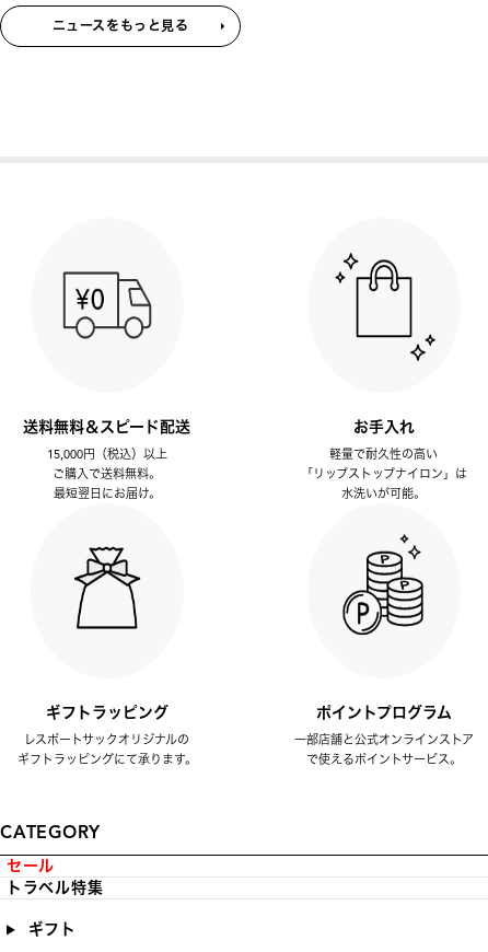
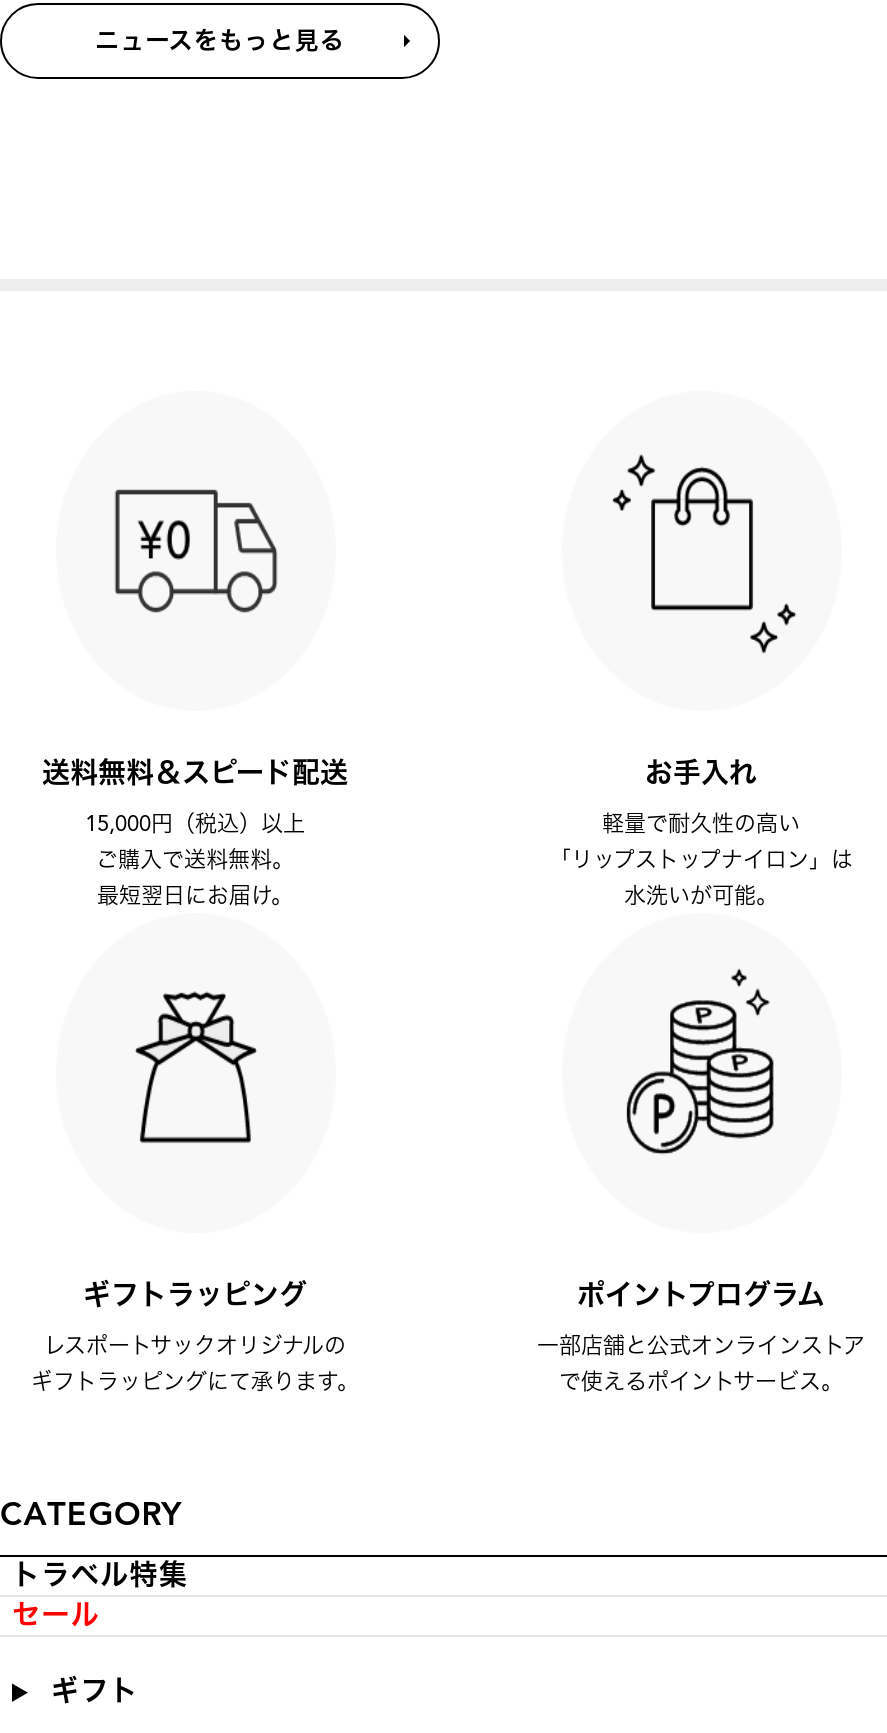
moved down: セール

moved up: トラベル特集
